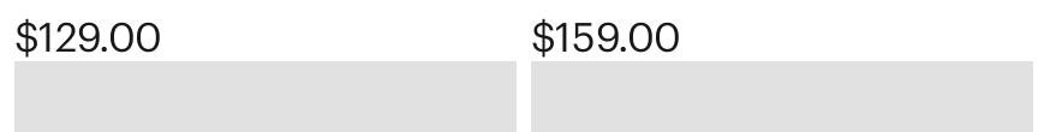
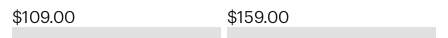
- $129.00
+ $109.00
